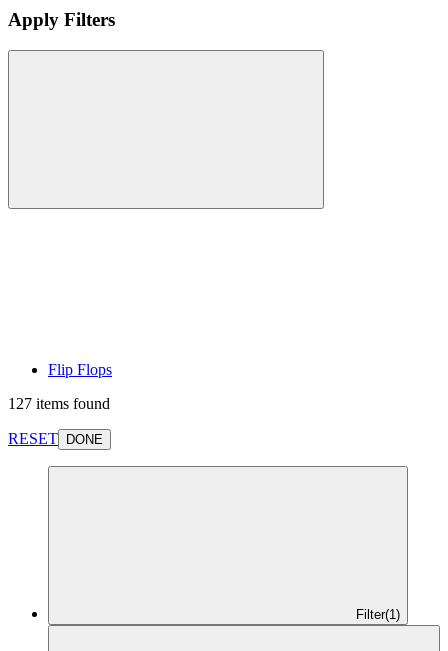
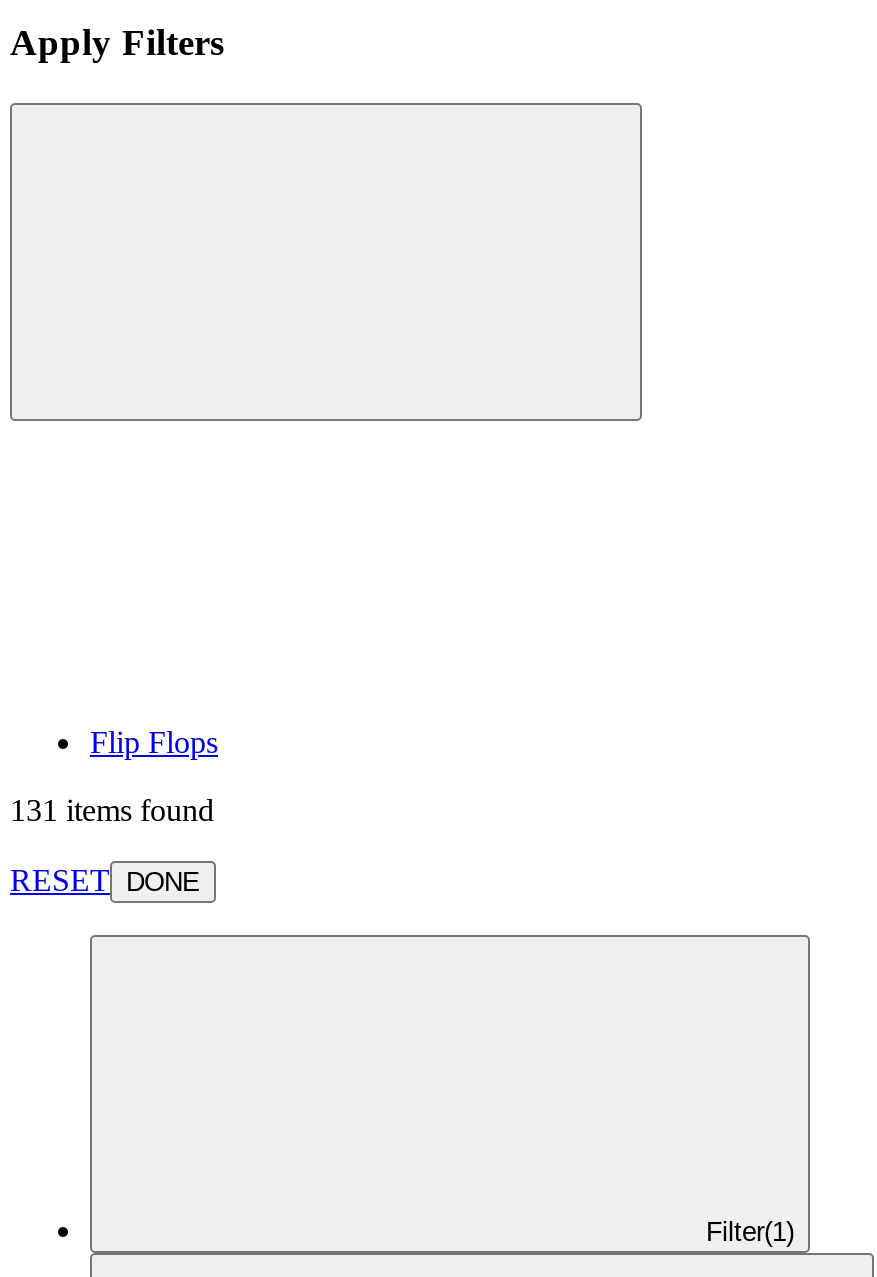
- 127 items found
+ 131 items found
